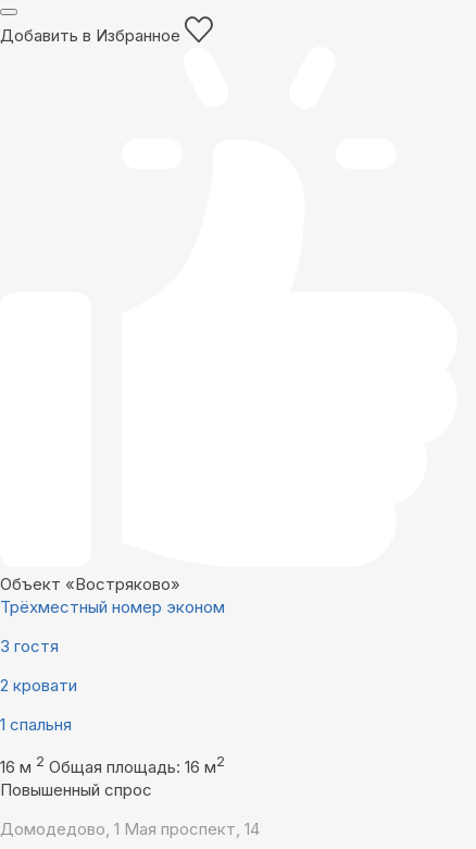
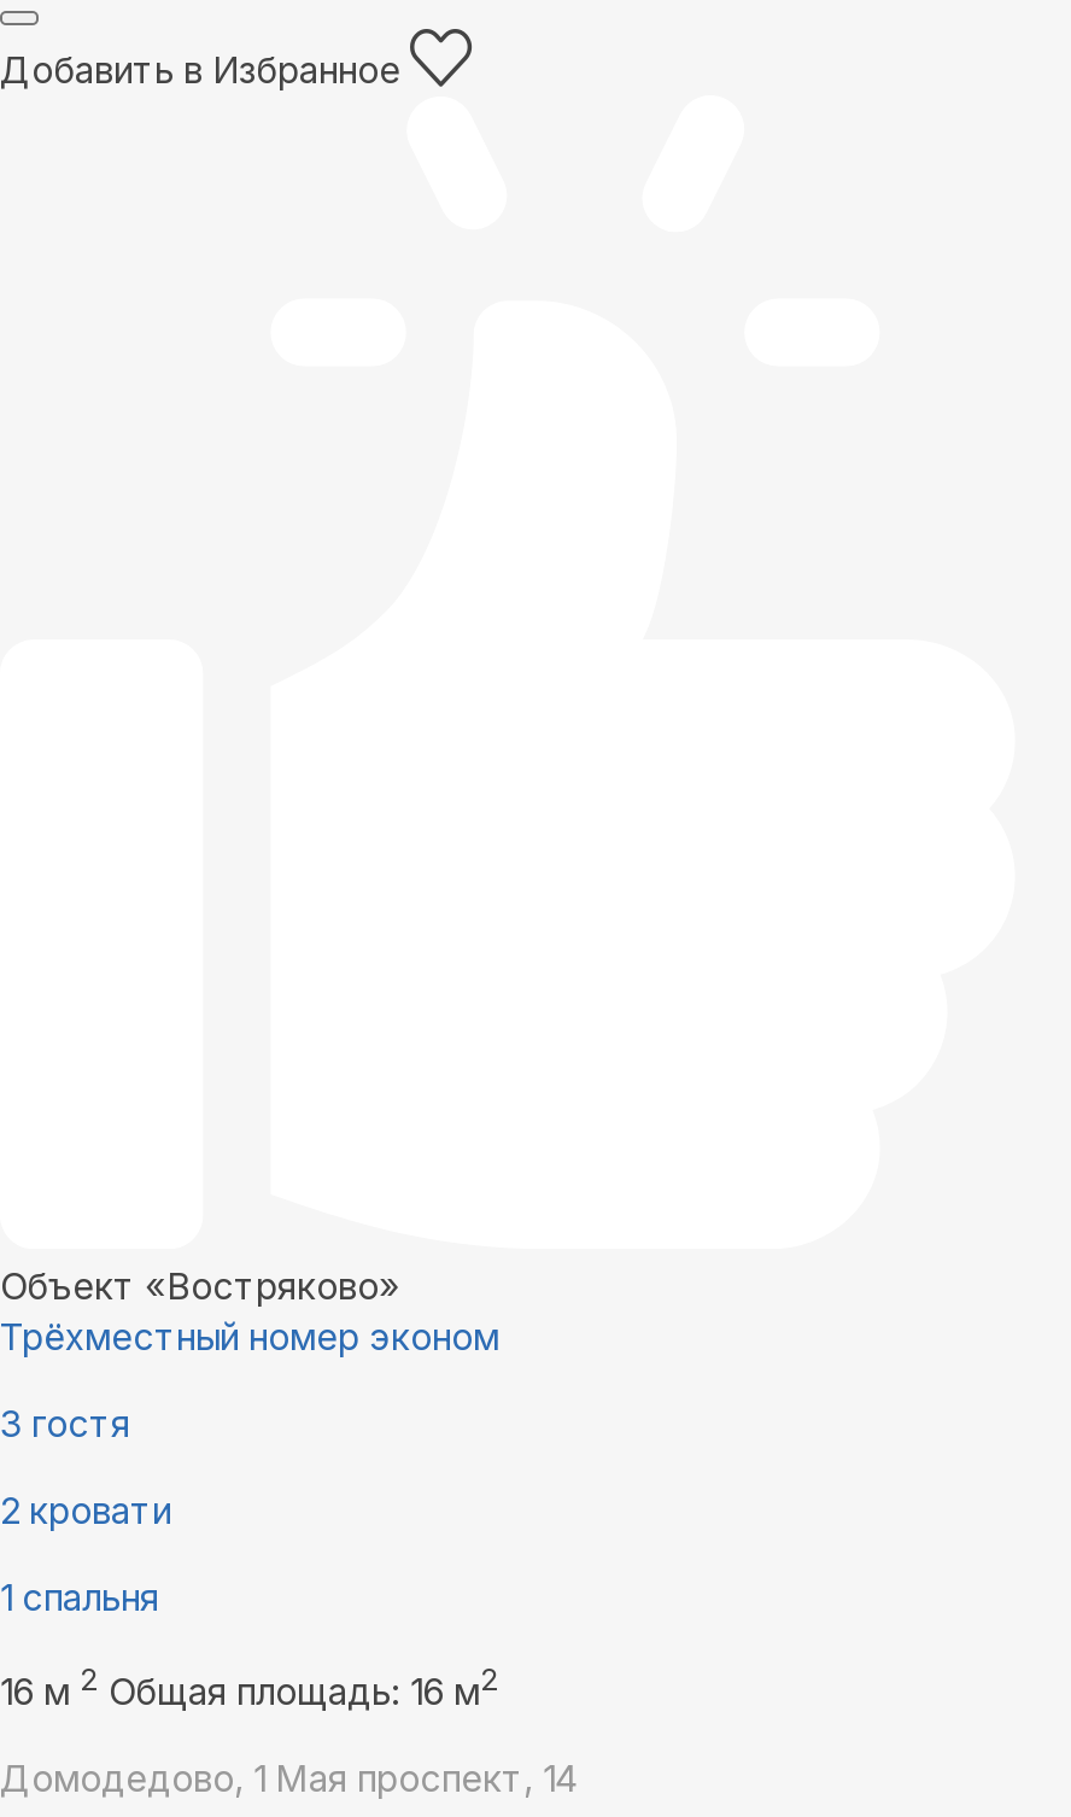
- Повышенный спрос
